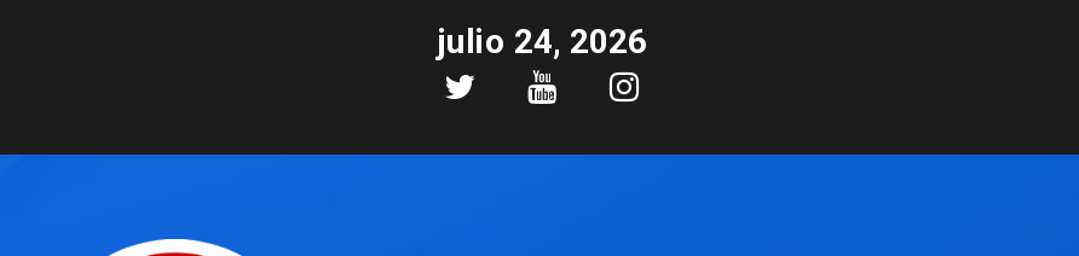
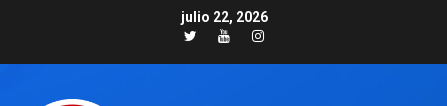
- julio 24, 2026
+ julio 22, 2026
